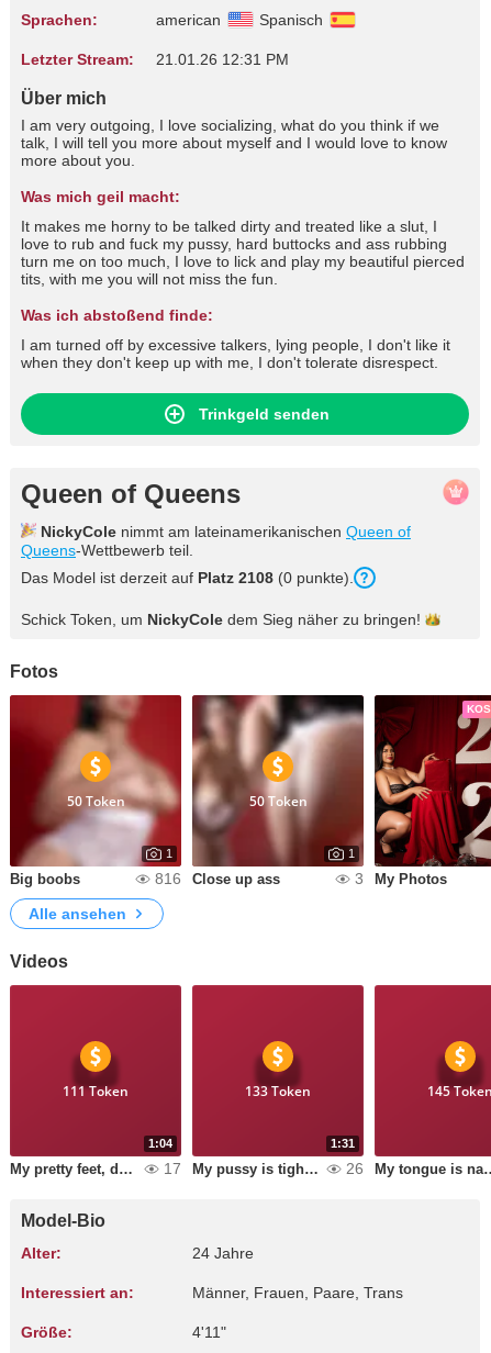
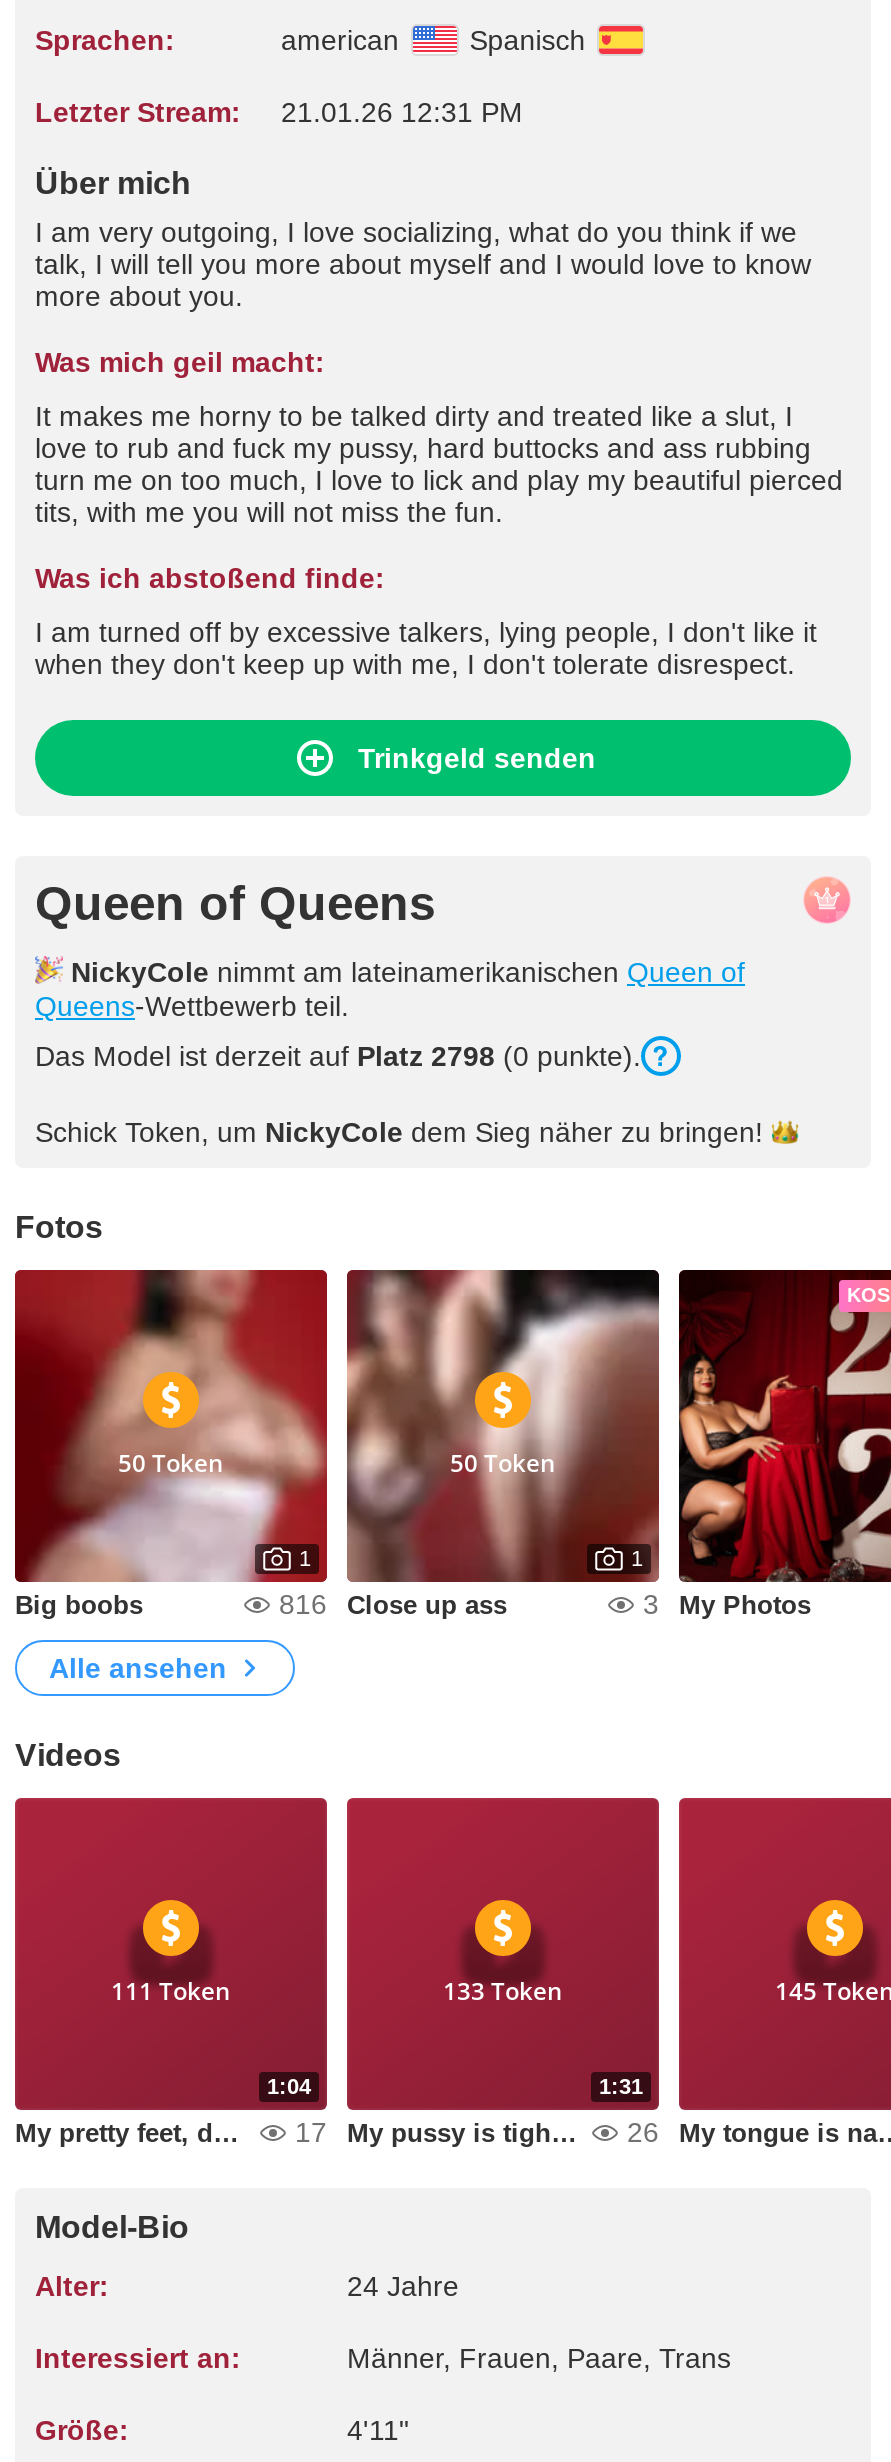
- Das Model ist derzeit auf Platz 2108 (0 punkte).
+ Das Model ist derzeit auf Platz 2798 (0 punkte).
